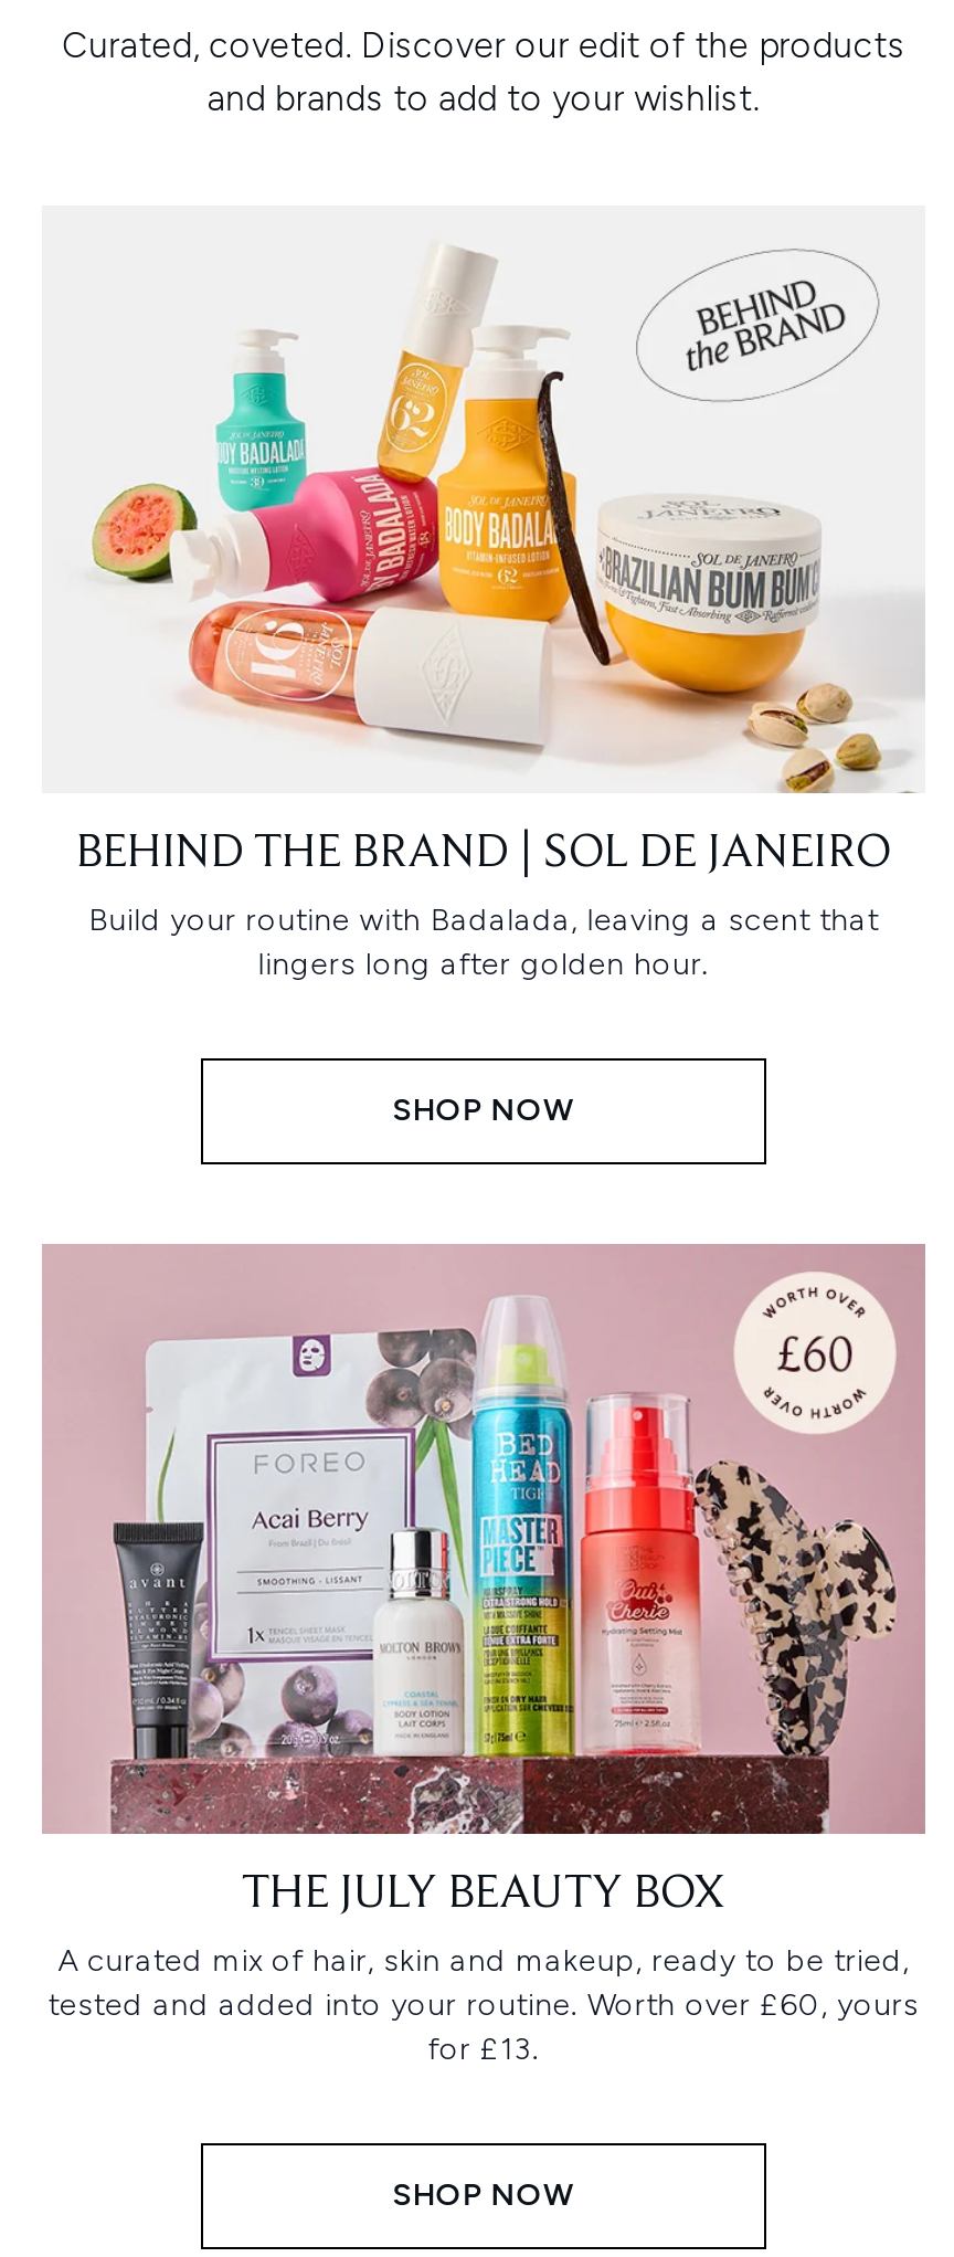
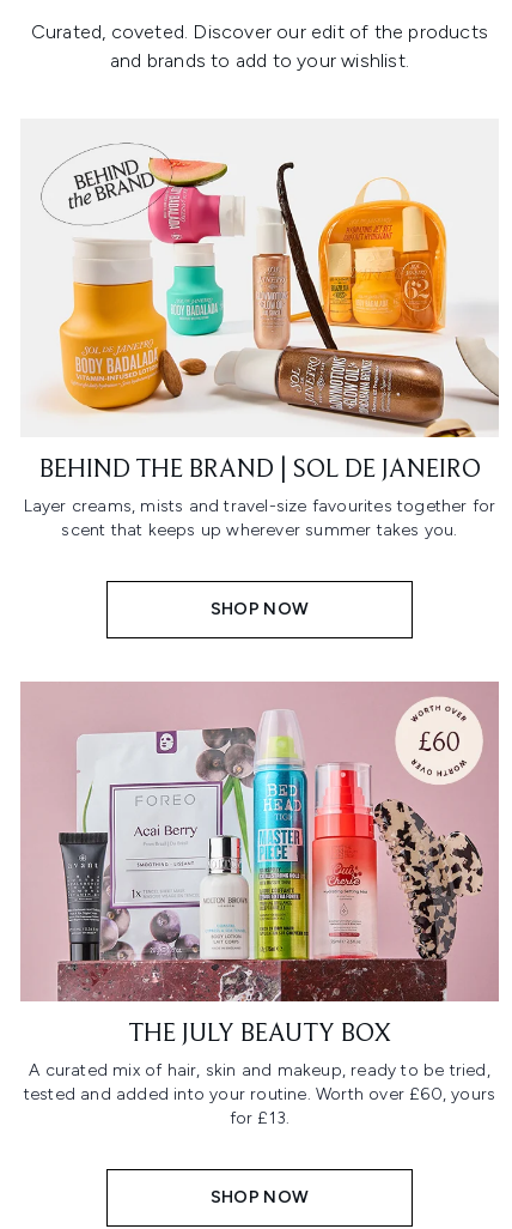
- [image]
+ [image]

- Build your routine with Badalada, leaving a scent that
- lingers long after golden hour.
+ Layer creams, mists and travel-size favourites together for
+ scent that keeps up wherever summer takes you.
